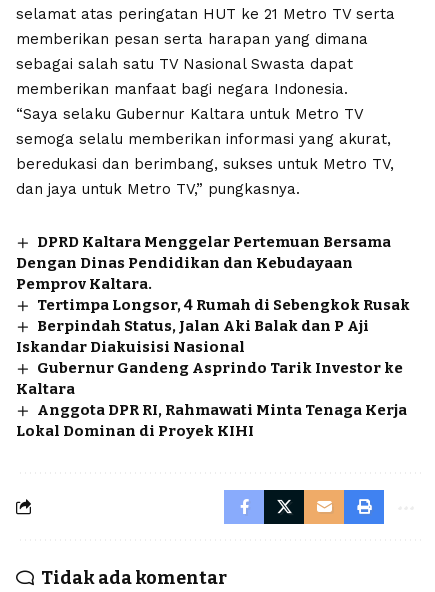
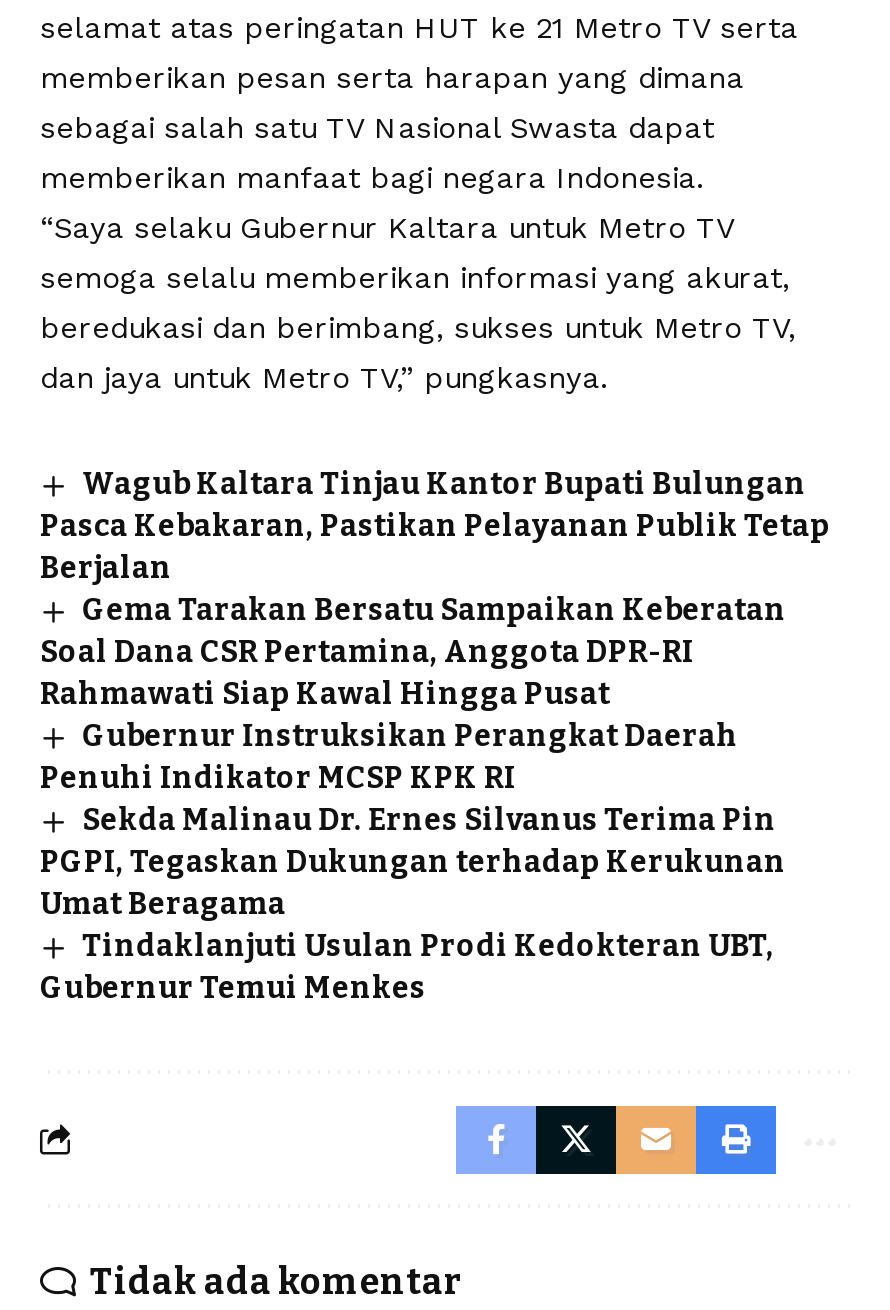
- DPRD Kaltara Menggelar Pertemuan Bersama
- Dengan Dinas Pendidikan dan Kebudayaan
- Pemprov Kaltara.
- Tertimpa Longsor, 4 Rumah di Sebengkok Rusak
- Berpindah Status, Jalan Aki Balak dan P Aji
- Iskandar Diakuisisi Nasional
- Gubernur Gandeng Asprindo Tarik Investor ke
- Kaltara
- Anggota DPR RI, Rahmawati Minta Tenaga Kerja
- Lokal Dominan di Proyek KIHI
+ Wagub Kaltara Tinjau Kantor Bupati Bulungan
+ Pasca Kebakaran, Pastikan Pelayanan Publik Tetap
+ Berjalan
+ Gema Tarakan Bersatu Sampaikan Keberatan
+ Soal Dana CSR Pertamina, Anggota DPR-RI
+ Rahmawati Siap Kawal Hingga Pusat
+ Gubernur Instruksikan Perangkat Daerah
+ Penuhi Indikator MCSP KPK RI
+ Sekda Malinau Dr. Ernes Silvanus Terima Pin
+ PGPI, Tegaskan Dukungan terhadap Kerukunan
+ Umat Beragama
+ Tindaklanjuti Usulan Prodi Kedokteran UBT,
+ Gubernur Temui Menkes
